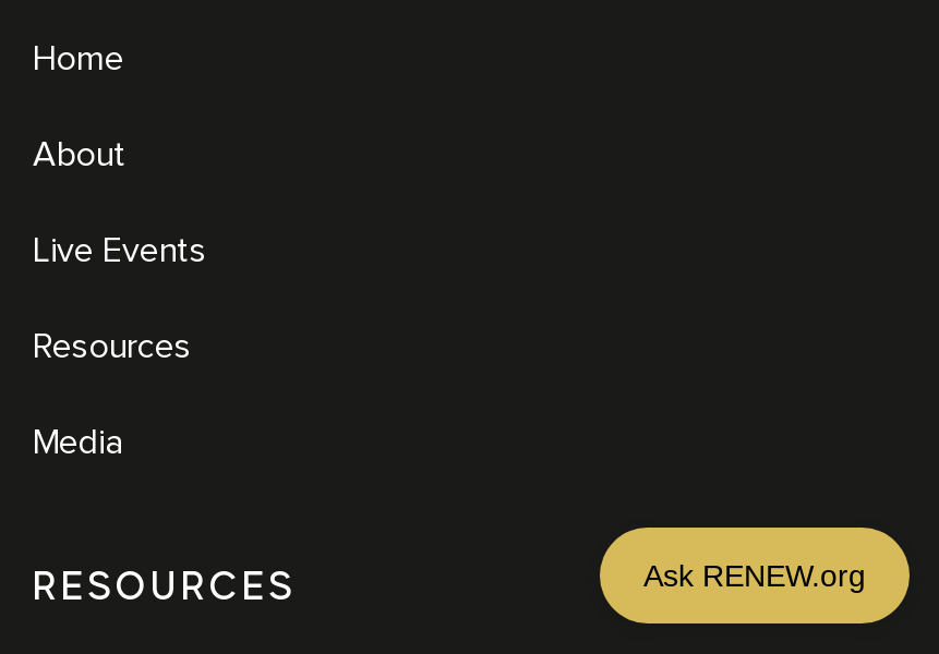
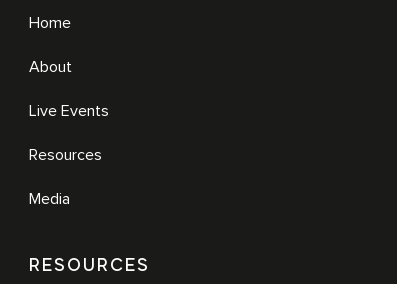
- [image]
